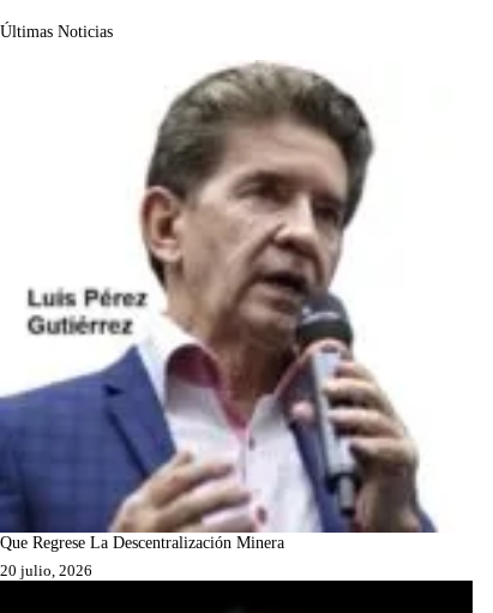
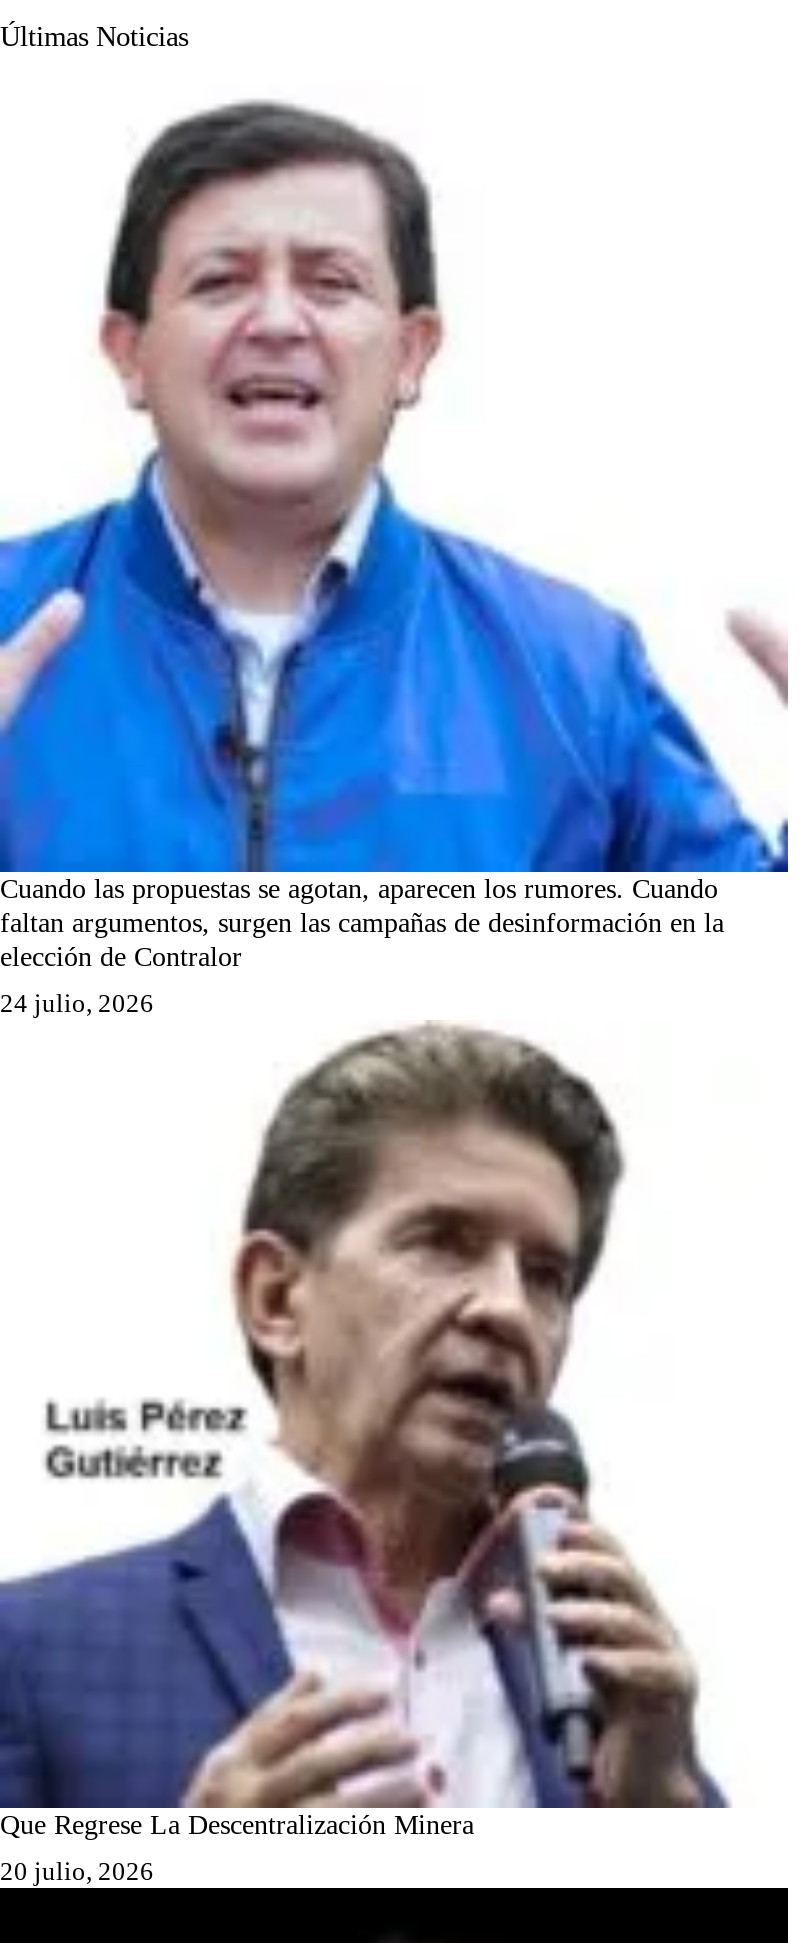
+ [image]
+ Cuando las propuestas se agotan, aparecen los rumores. Cuando
+ faltan argumentos, surgen las campañas de desinformación en la
+ elección de Contralor
+ 24 julio, 2026
